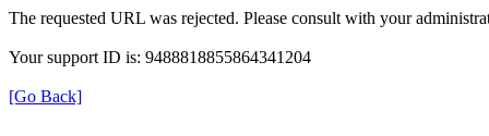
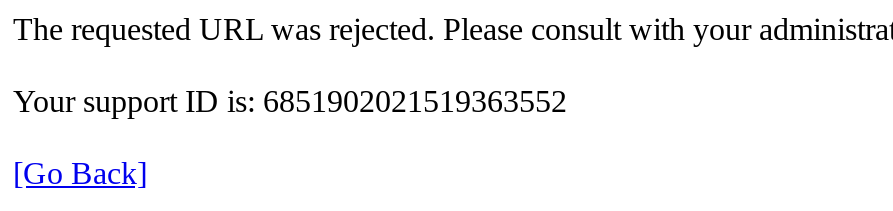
- Your support ID is: 9488818855864341204
+ Your support ID is: 6851902021519363552
